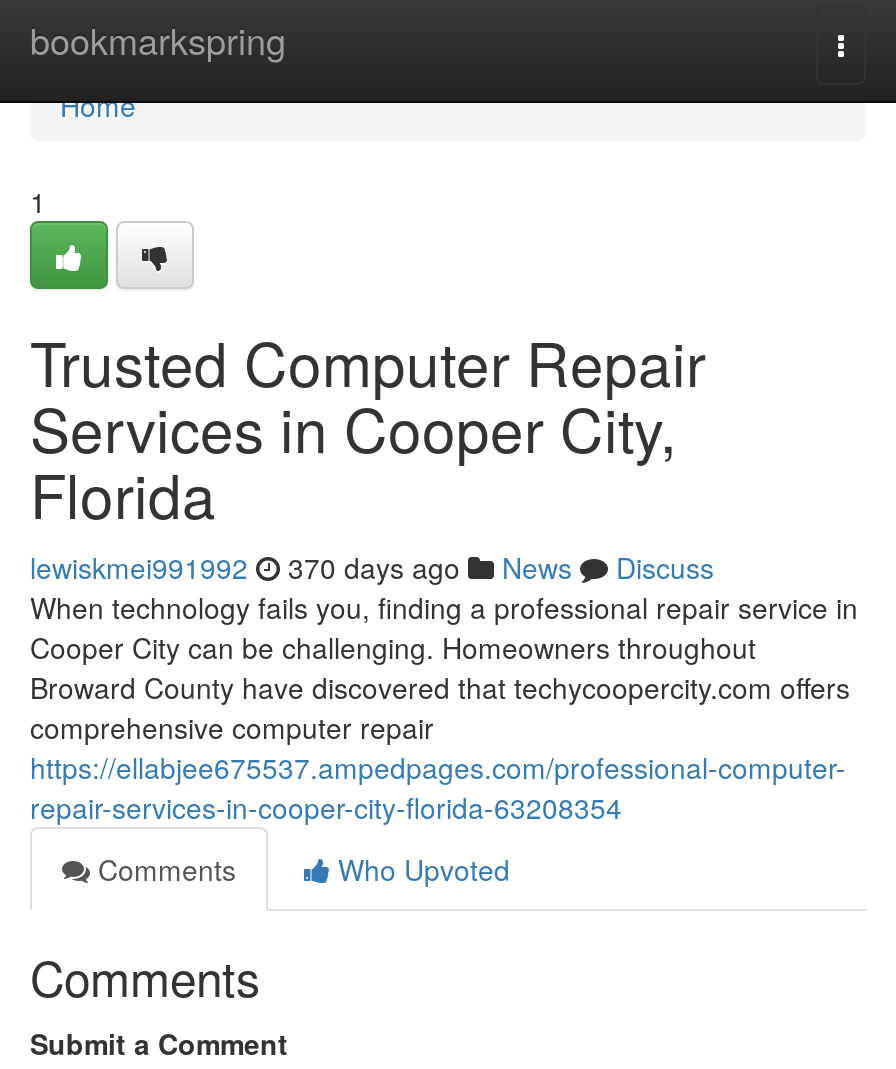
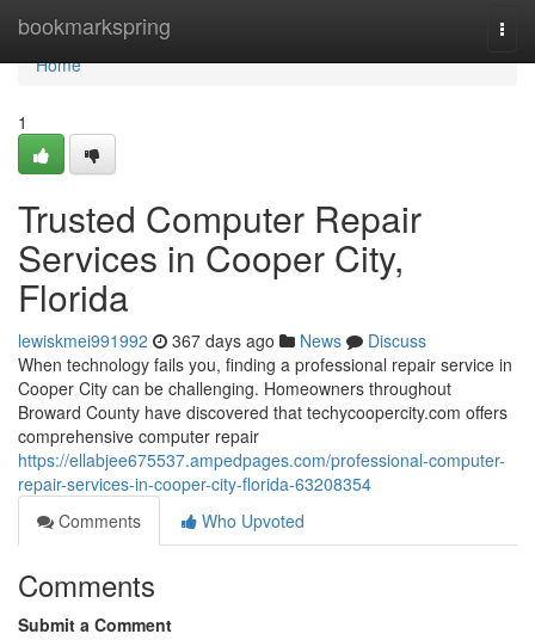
- lewiskmei991992 370 days ago News Discuss
+ lewiskmei991992 367 days ago News Discuss
